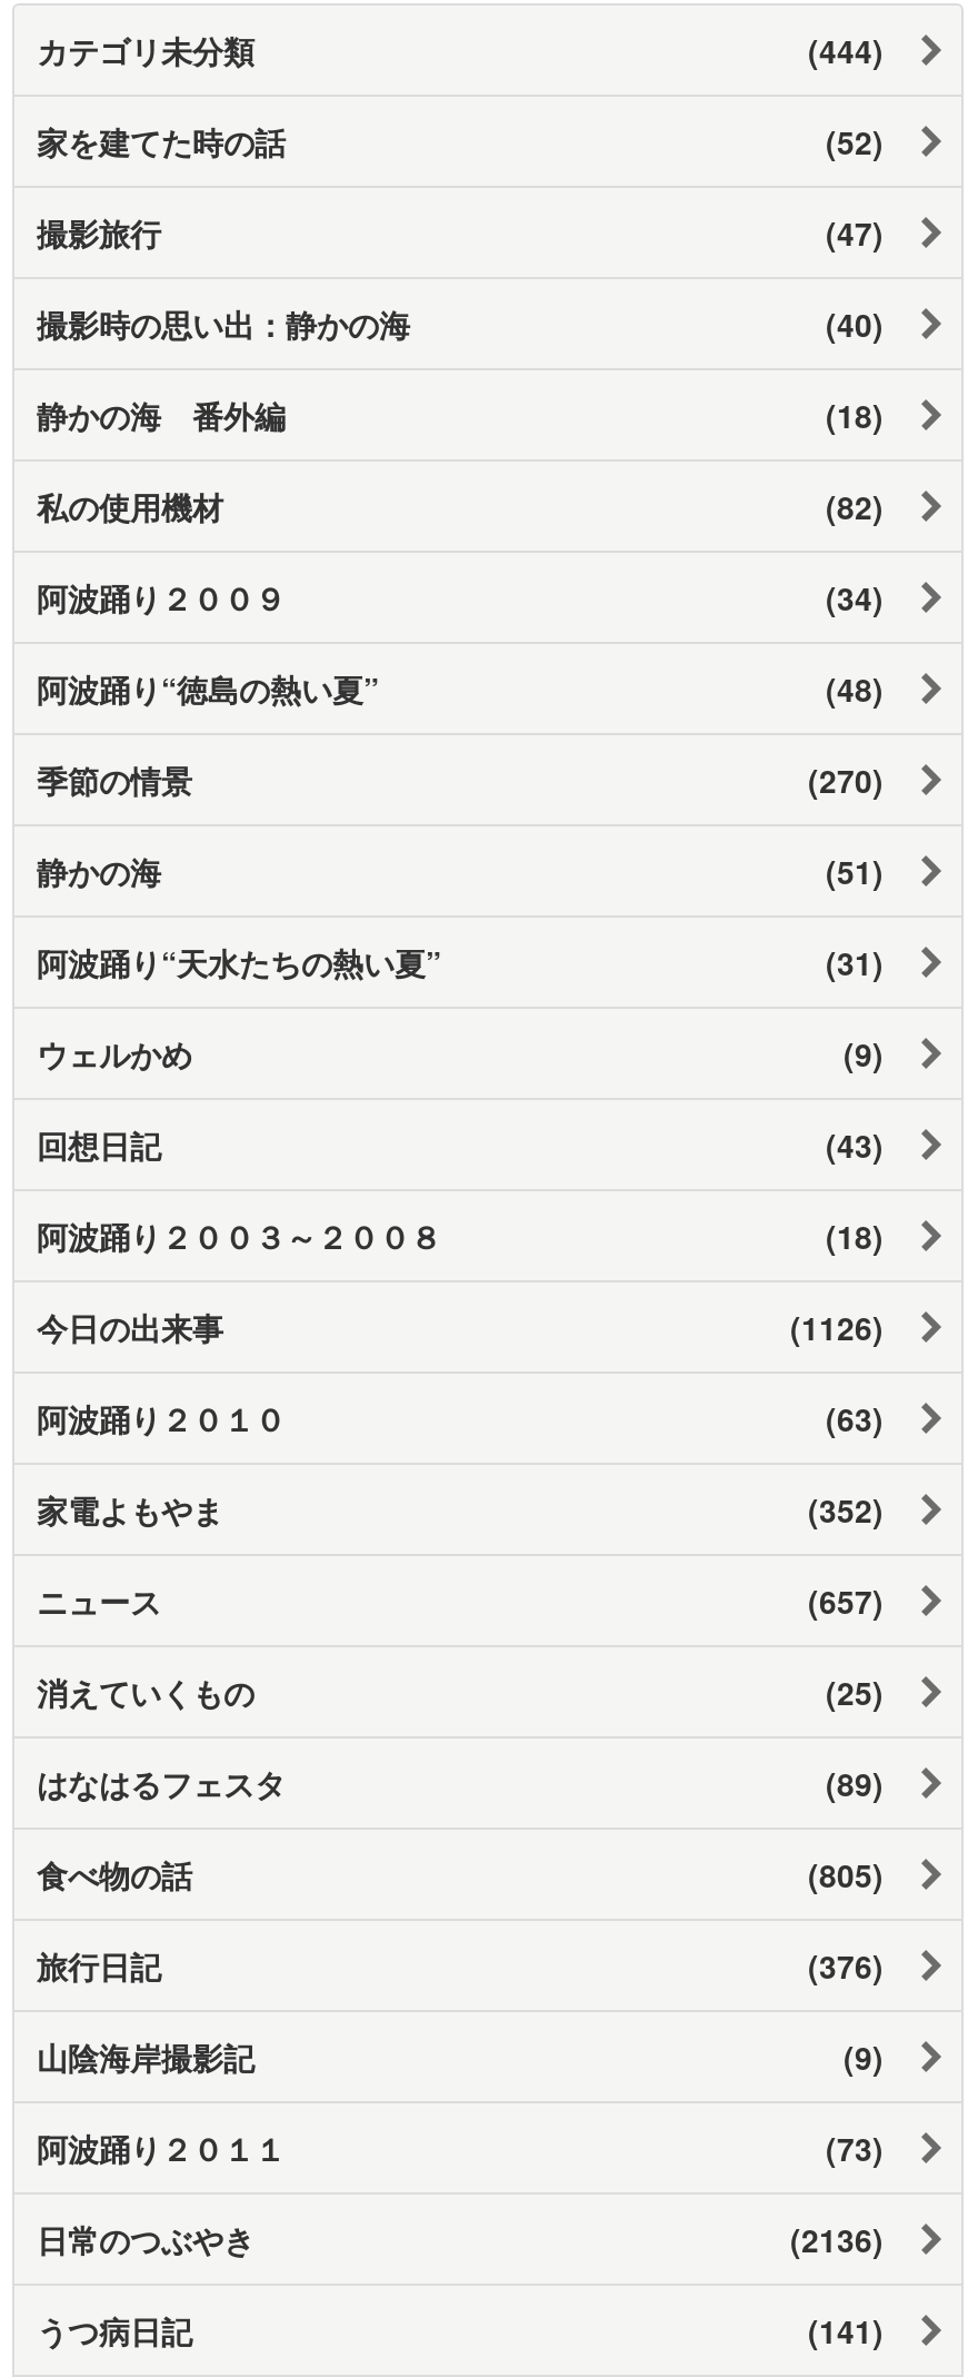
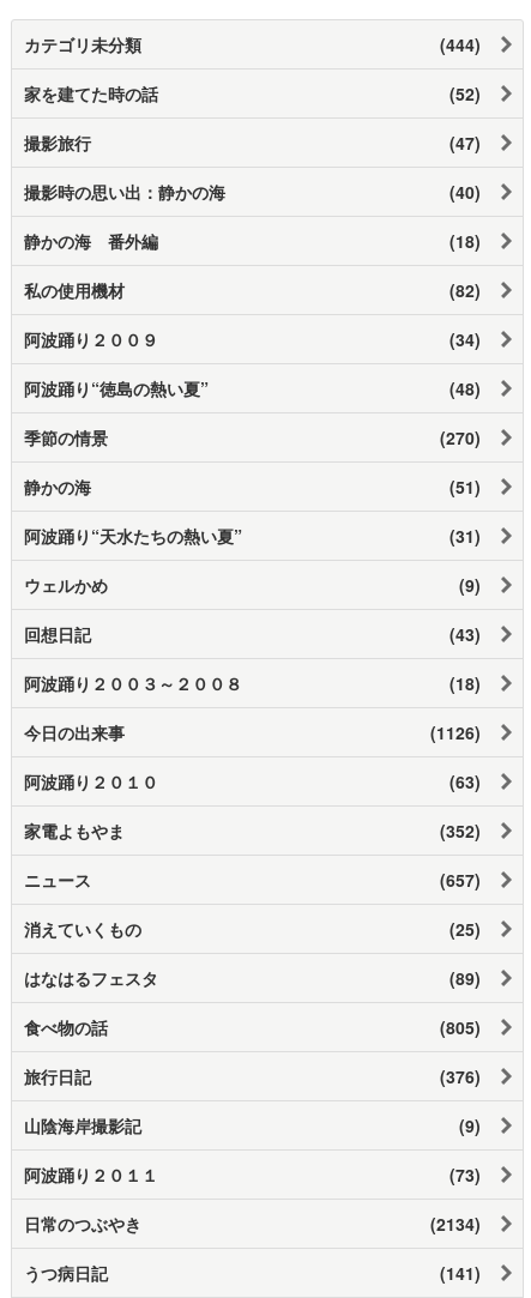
- (2136)
+ (2134)
